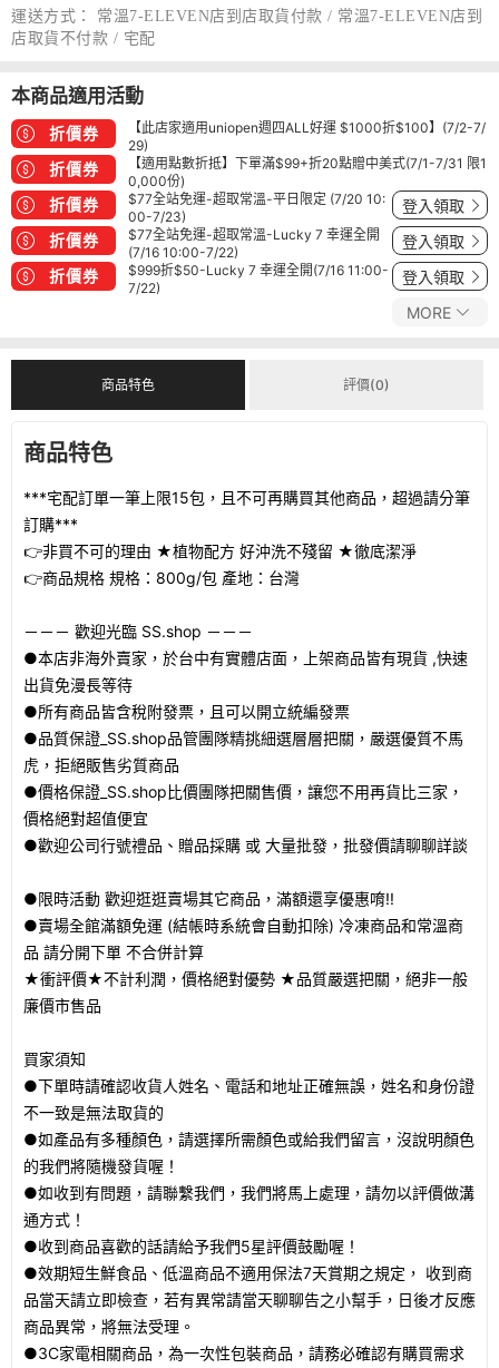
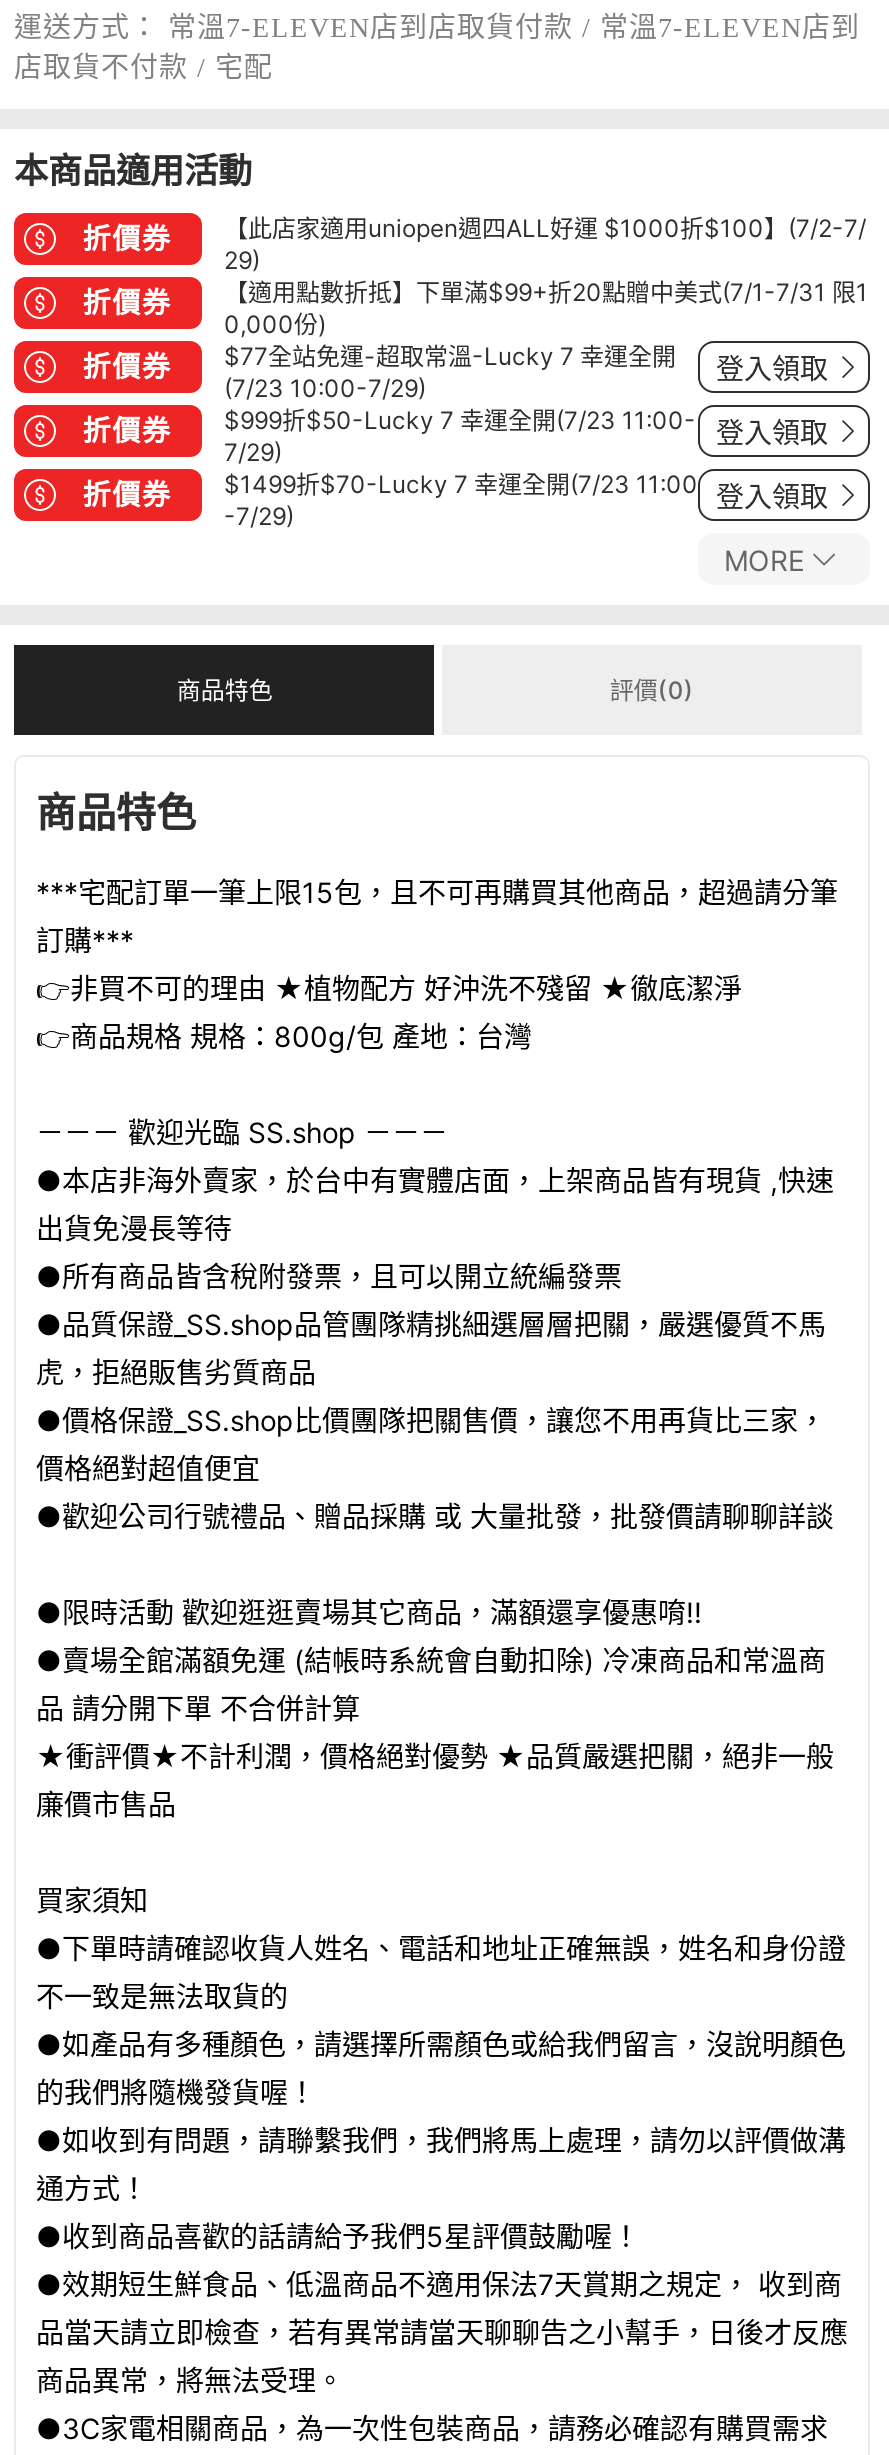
- $77全站免運-超取常溫-平日限定 (7/20 10:
- 00-7/23)
+ (7/23 10:00-7/29)

moved up: $77全站免運-超取常溫-Lucky 7 幸運全開

- (7/16 10:00-7/22)
+ $999折$50-Lucky 7 幸運全開(7/23 11:00-
+ 7/29)

- $999折$50-Lucky 7 幸運全開(7/16 11:00-
+ $1499折$70-Lucky 7 幸運全開(7/23 11:00

- 7/22)
+ -7/29)
